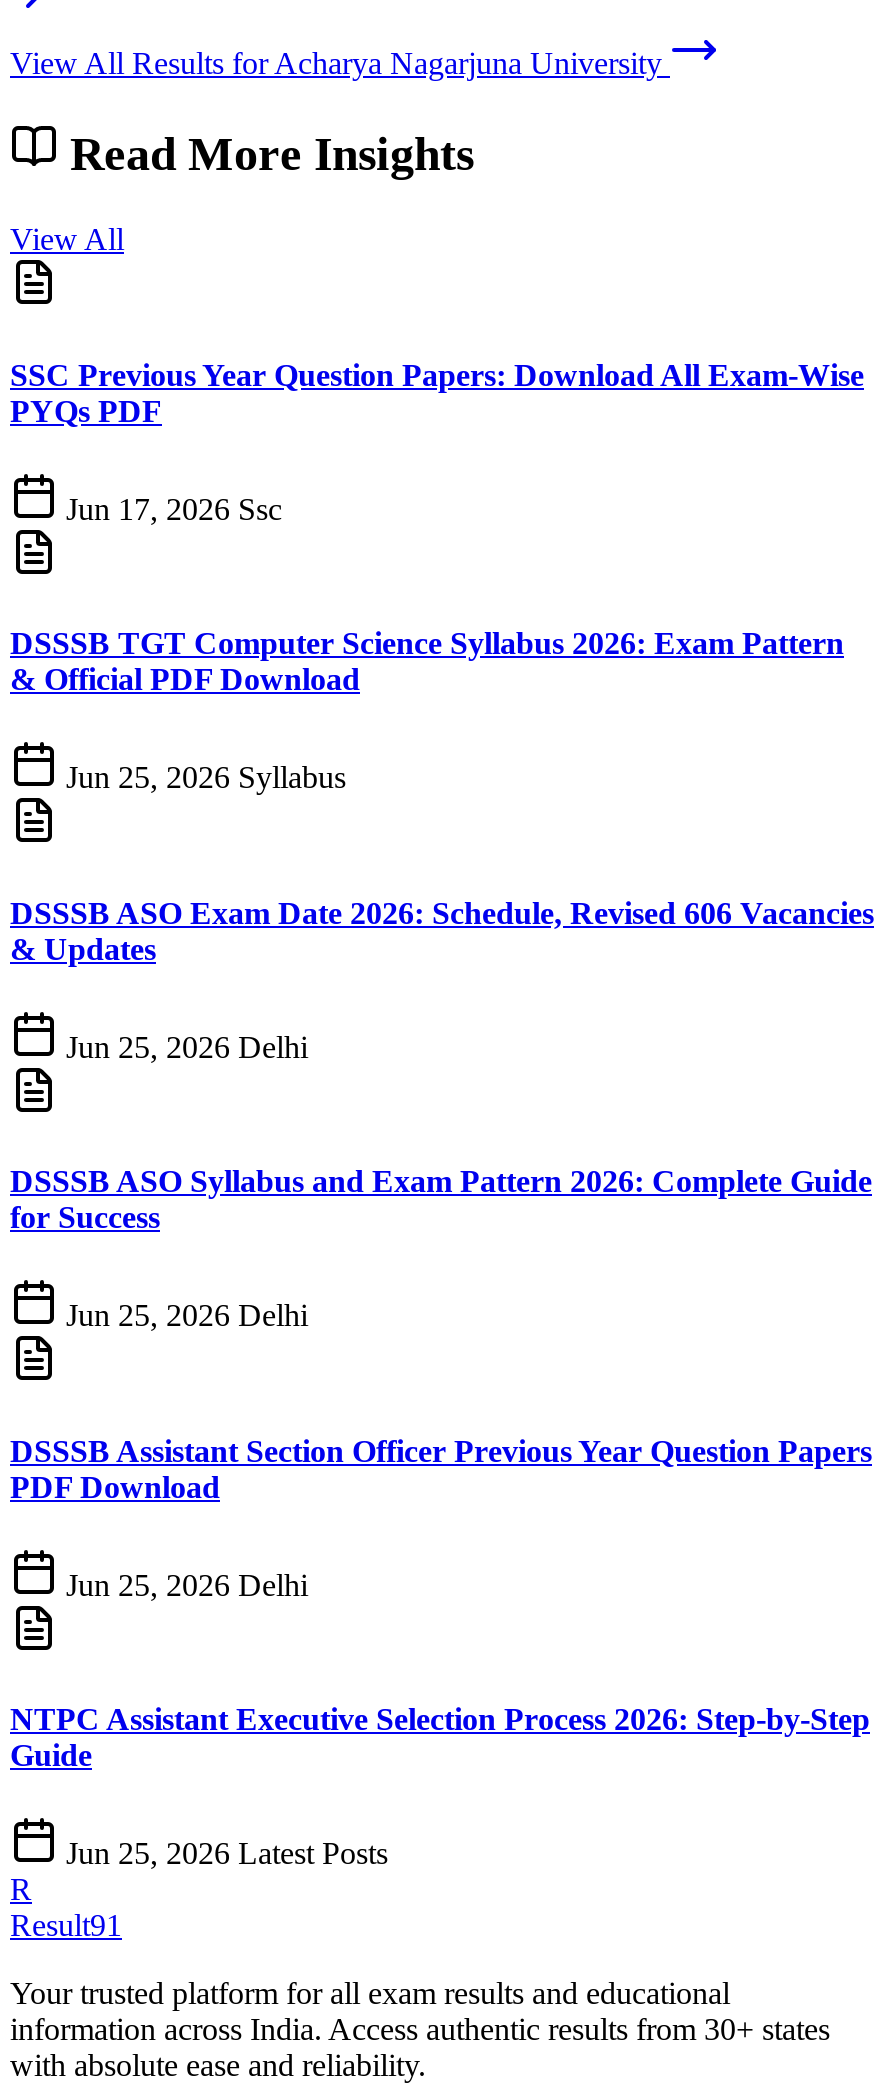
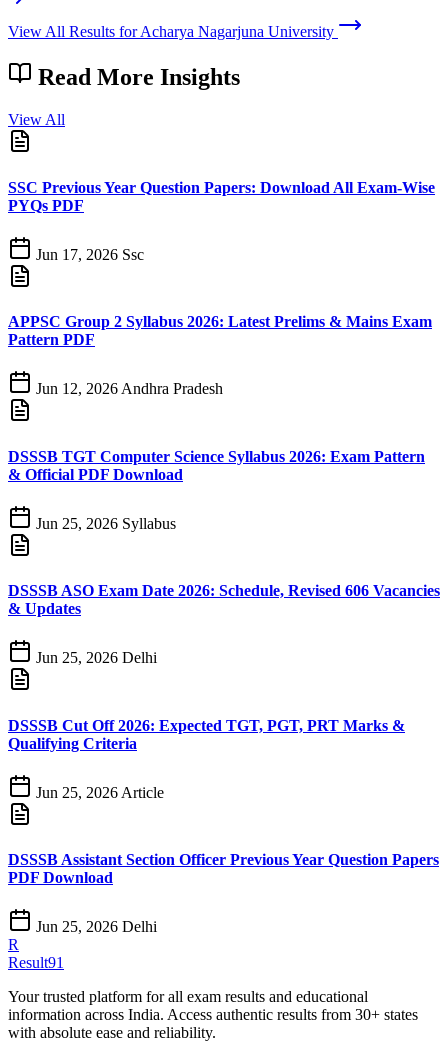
+ APPSC Group 2 Syllabus 2026: Latest Prelims & Mains Exam
+ Pattern PDF
+ Jun 12, 2026 Andhra Pradesh

moved down: DSSSB TGT Computer Science Syllabus 2026: Exam Pattern | & Official PDF Download | Jun 25, 2026 Syllabus | DSSSB ASO Exam Date 2026: Schedule, Revised 606 Vacancies | & Updates | Jun 25, 2026 Delhi

- DSSSB ASO Syllabus and Exam Pattern 2026: Complete Guide
- for Success
+ DSSSB Cut Off 2026: Expected TGT, PGT, PRT Marks &
+ Qualifying Criteria

- Jun 25, 2026 Delhi
+ Jun 25, 2026 Article

moved down: DSSSB Assistant Section Officer Previous Year Question Papers | PDF Download | Jun 25, 2026 Delhi

- NTPC Assistant Executive Selection Process 2026: Step-by-Step
- Guide
- Jun 25, 2026 Latest Posts
